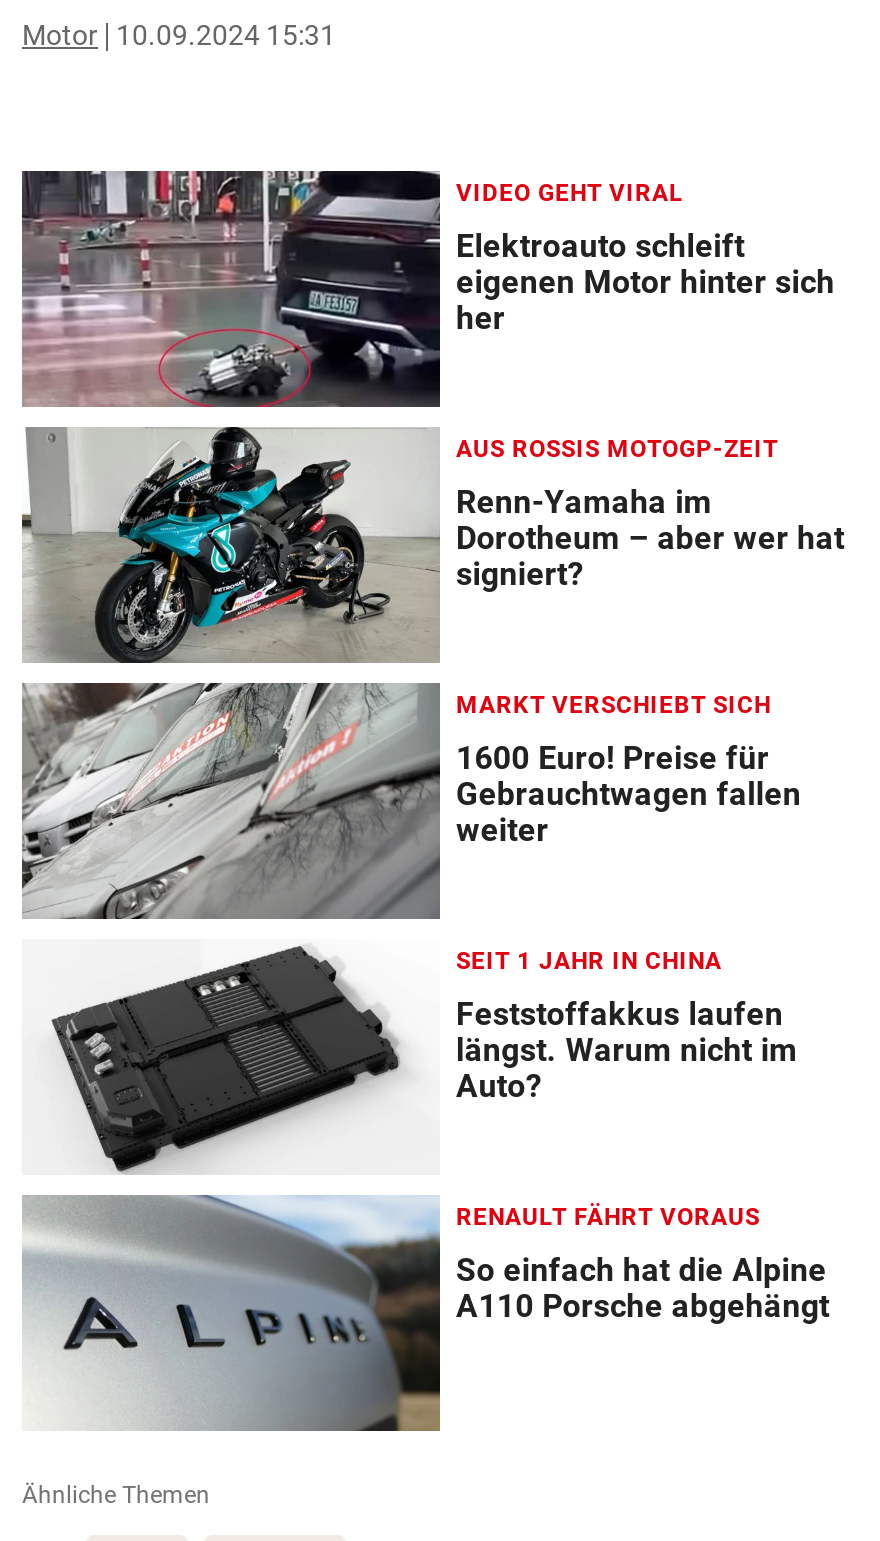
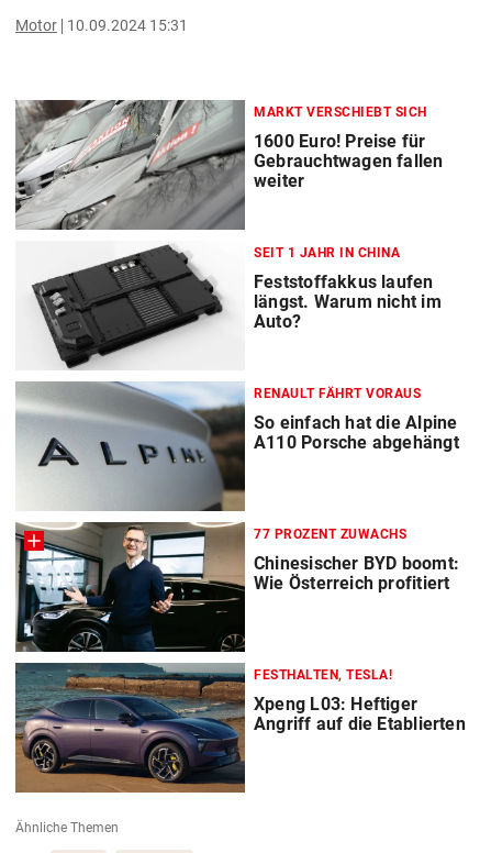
- [image]
- VIDEO GEHT VIRAL
- Elektroauto schleift
- eigenen Motor hinter sich
- her

- [image]
- AUS ROSSIS MOTOGP-ZEIT
- Renn-Yamaha im
- Dorotheum – aber wer hat
- signiert?

moved up: [image] | MARKT VERSCHIEBT SICH | 1600 Euro! Preise für | ... | So einfach hat die Alpine | A110 Porsche abgehängt

+ [image]
+ 77 PROZENT ZUWACHS
+ Chinesischer BYD boomt:
+ Wie Österreich profitiert

+ [image]
+ FESTHALTEN, TESLA!
+ Xpeng L03: Heftiger
+ Angriff auf die Etablierten
